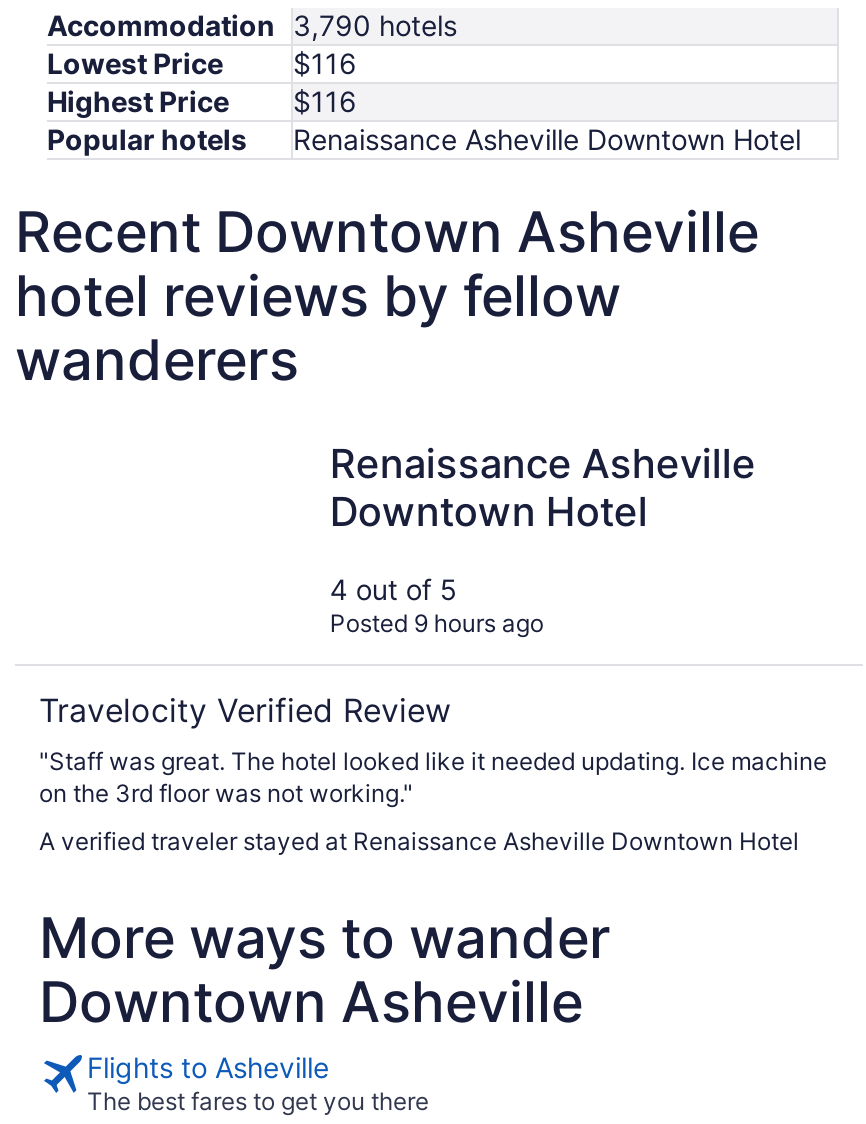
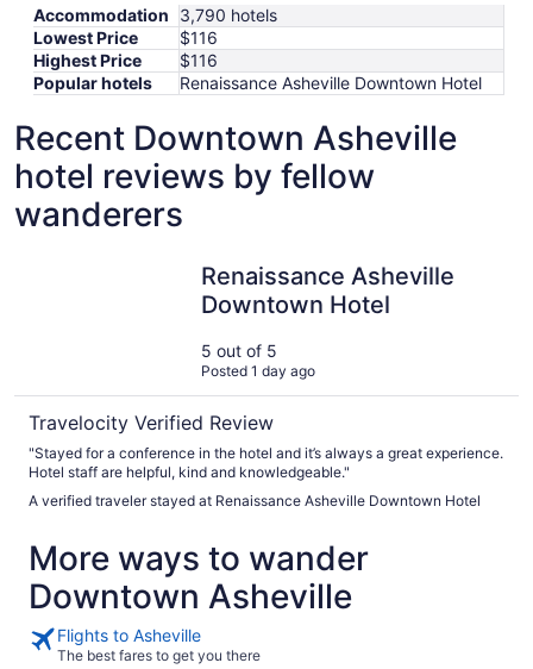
- 4 out of 5
+ 5 out of 5

- Posted 9 hours ago
+ Posted 1 day ago

- "Staff was great. The hotel looked like it needed updating. Ice machine
- on the 3rd floor was not working."
+ "Stayed for a conference in the hotel and it’s always a great experience.
+ Hotel staff are helpful, kind and knowledgeable."
